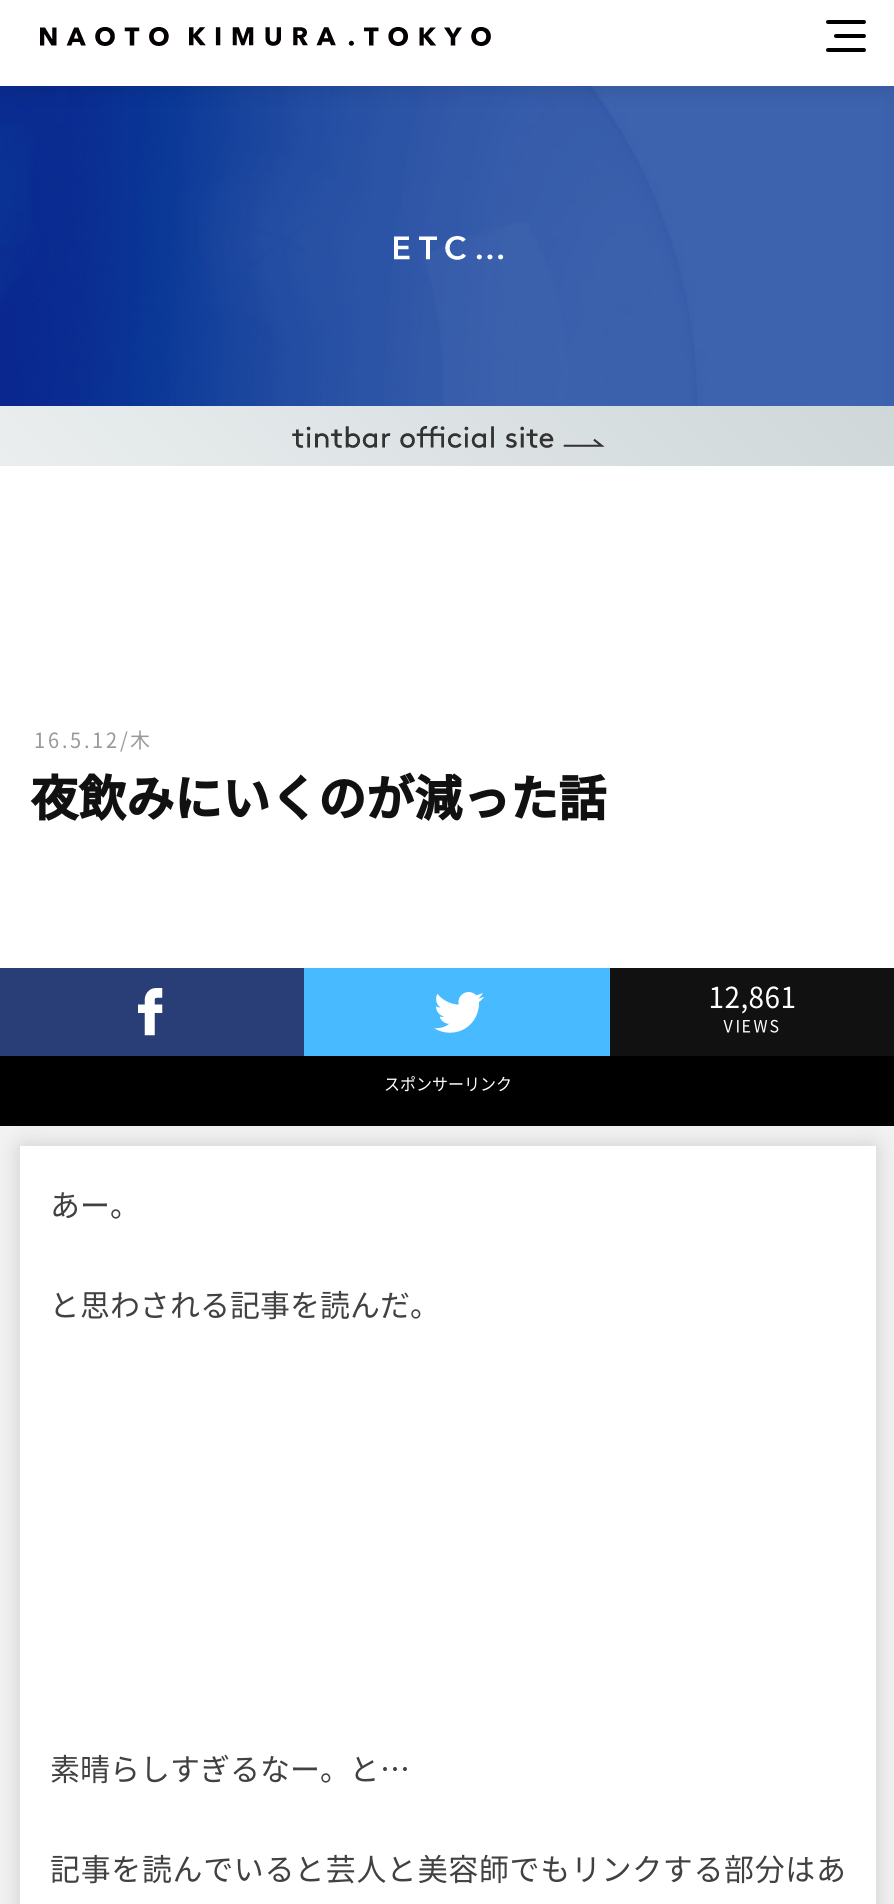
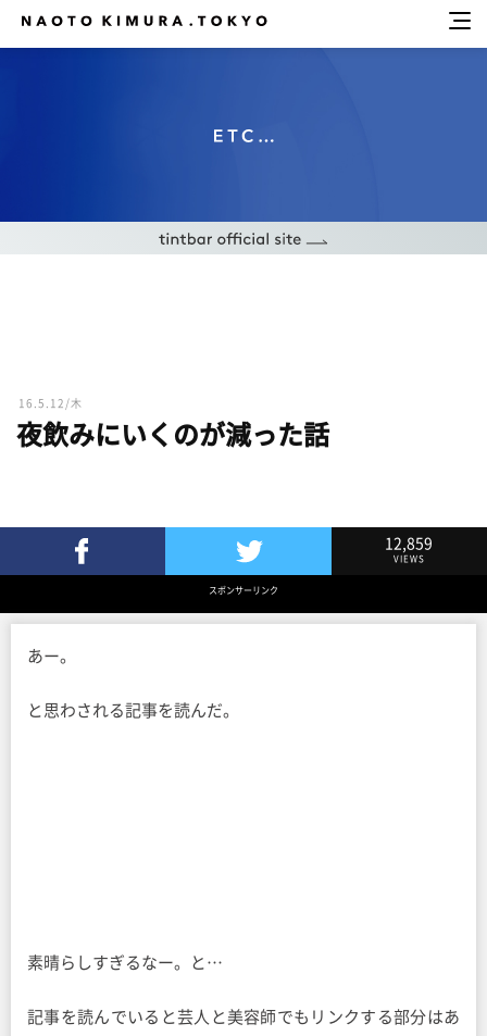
- 12,861
+ 12,859
